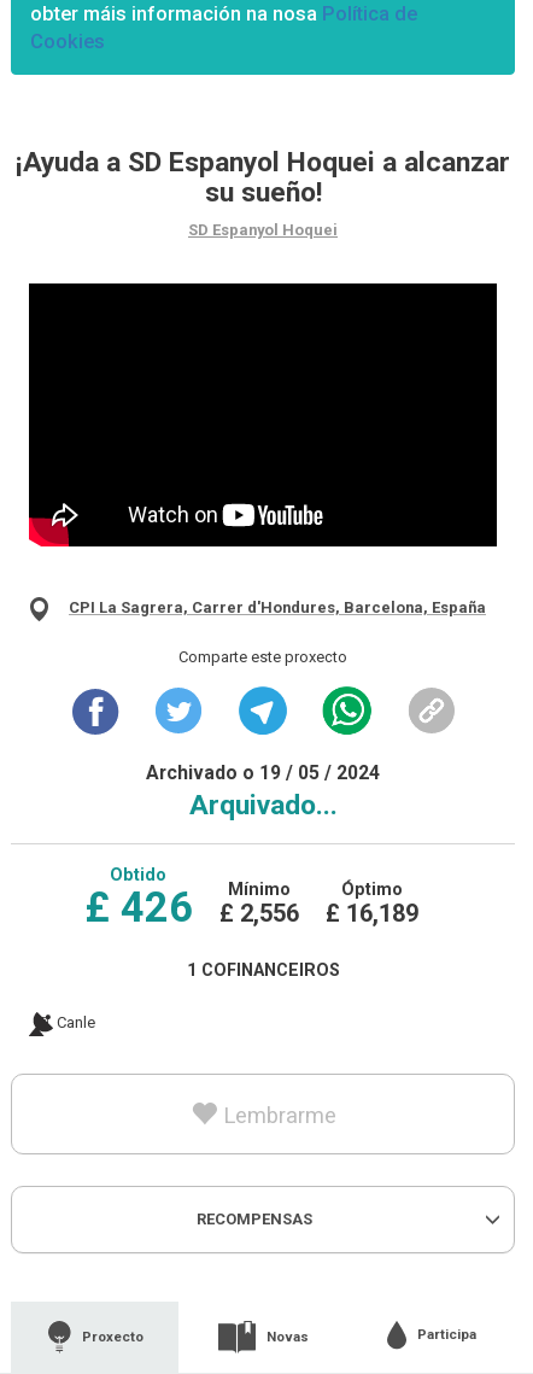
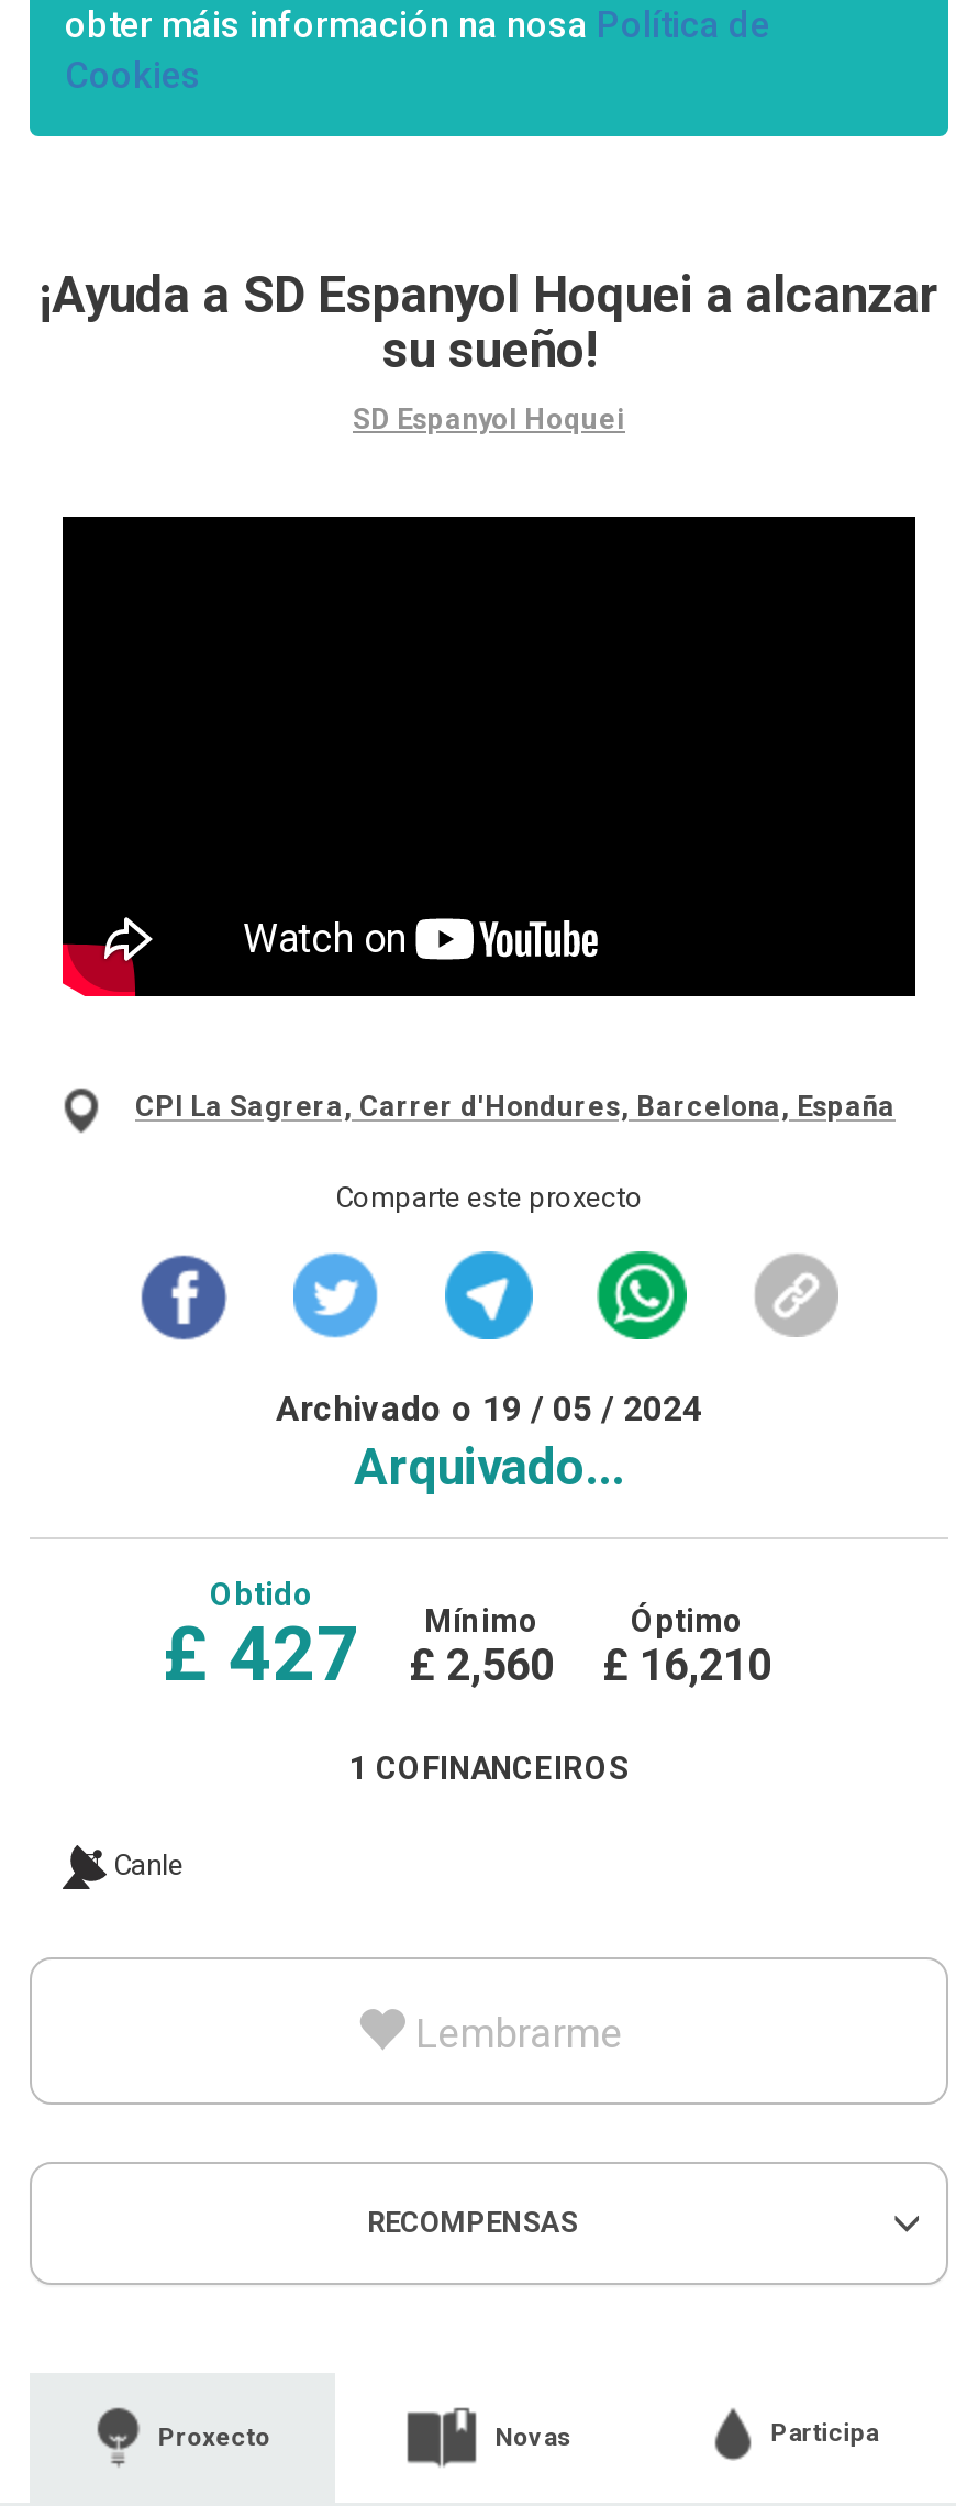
- £ 426
+ £ 427

- £ 2,556
+ £ 2,560

- £ 16,189
+ £ 16,210
